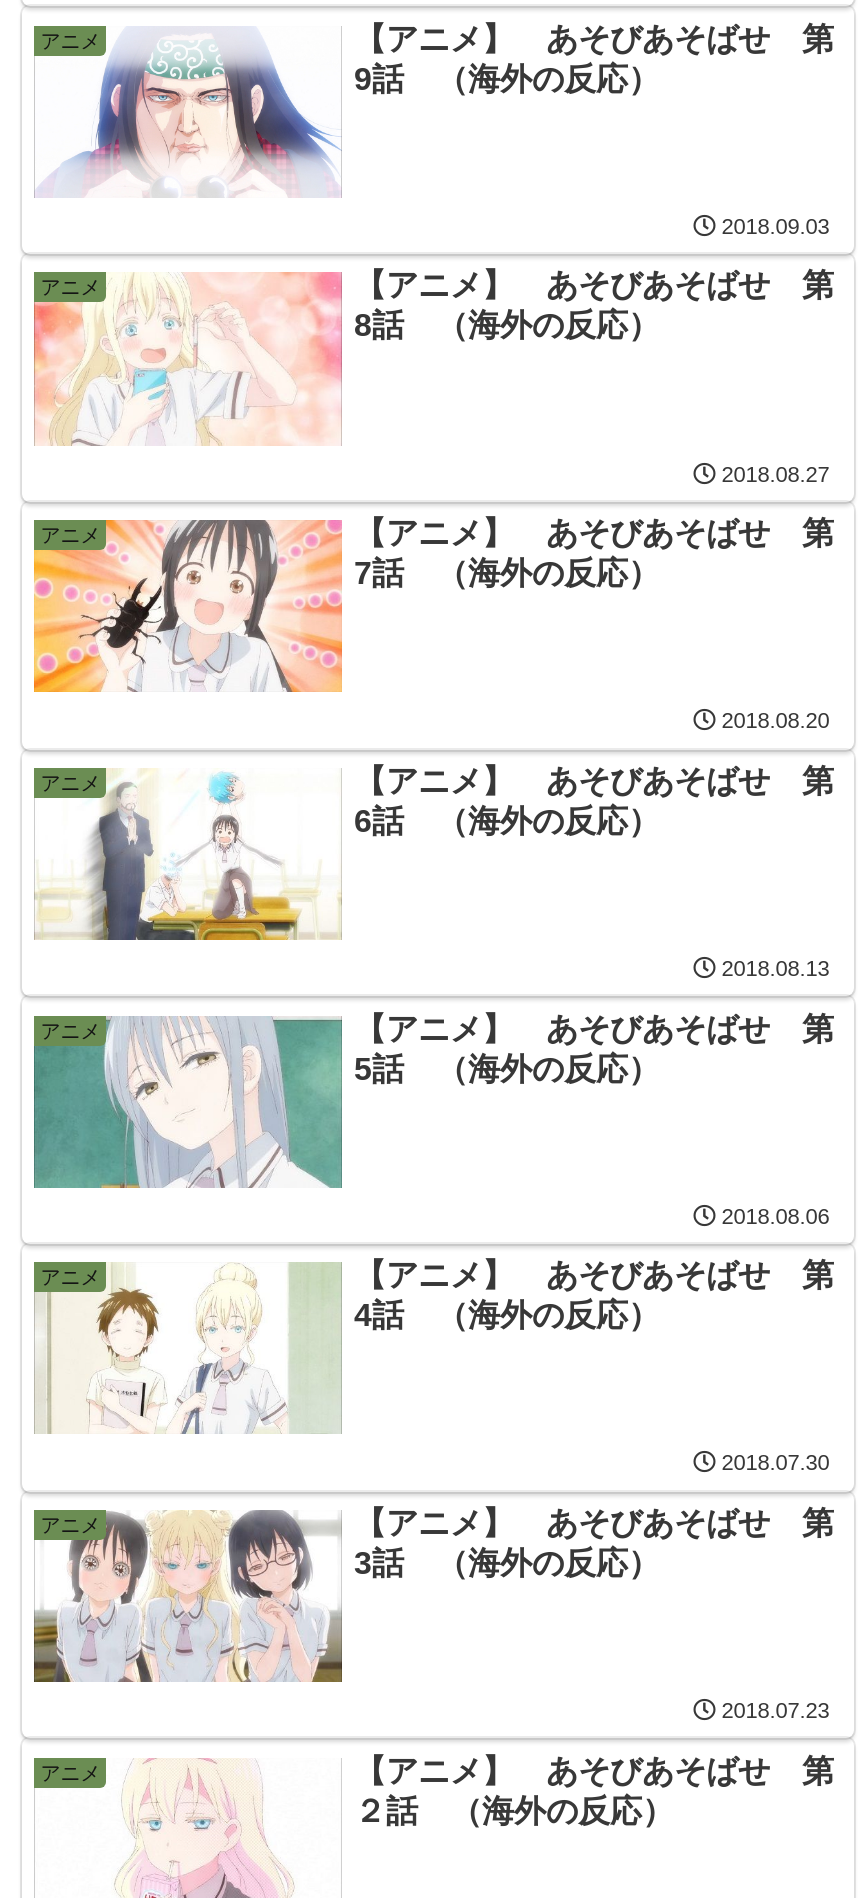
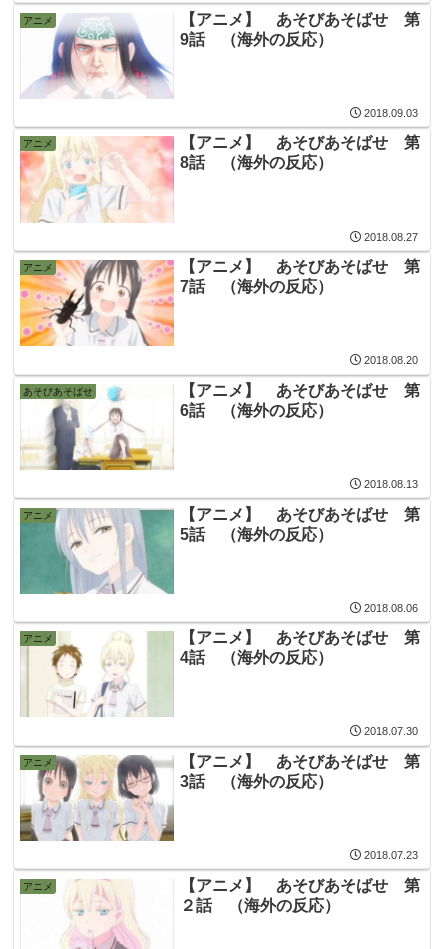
- アニメ
+ あそびあそばせ
